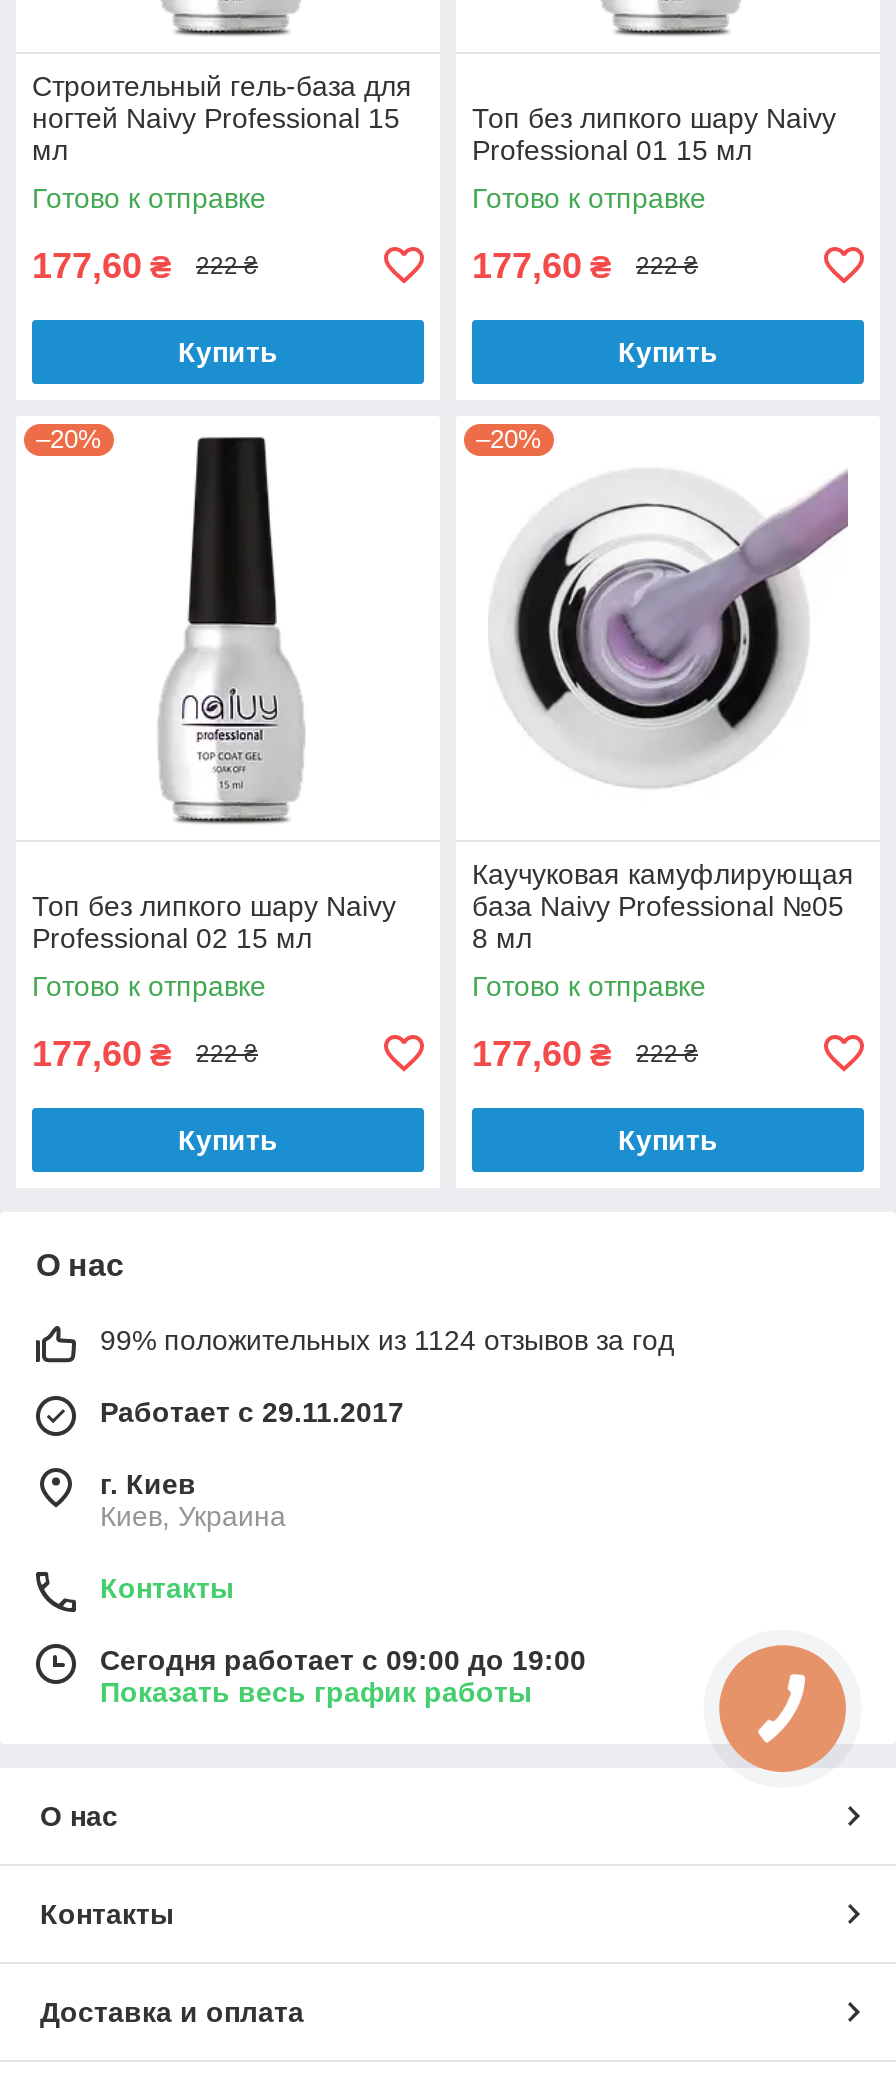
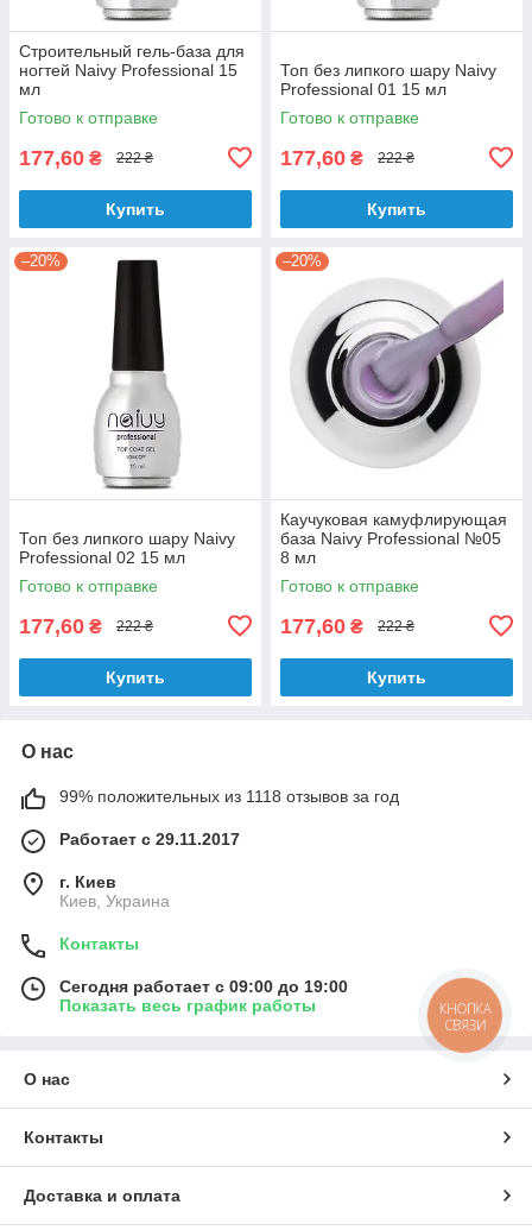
- 99% положительных из 1124 отзывов за год
+ 99% положительных из 1118 отзывов за год

+ КНОПКА
+ СВЯЗИ
